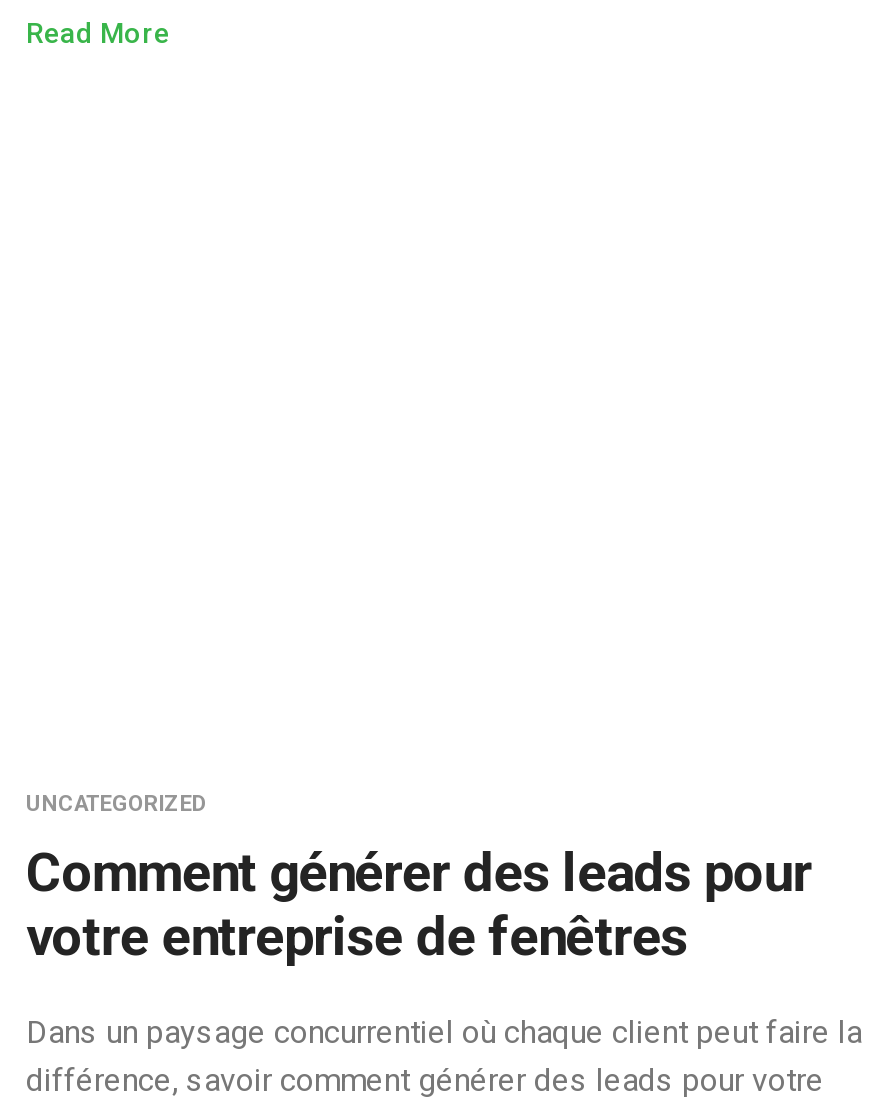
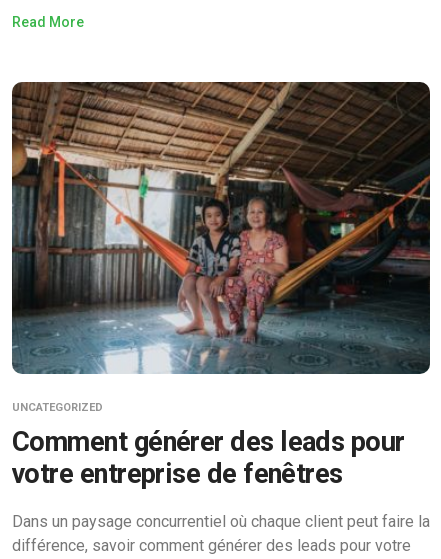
+ [image]
